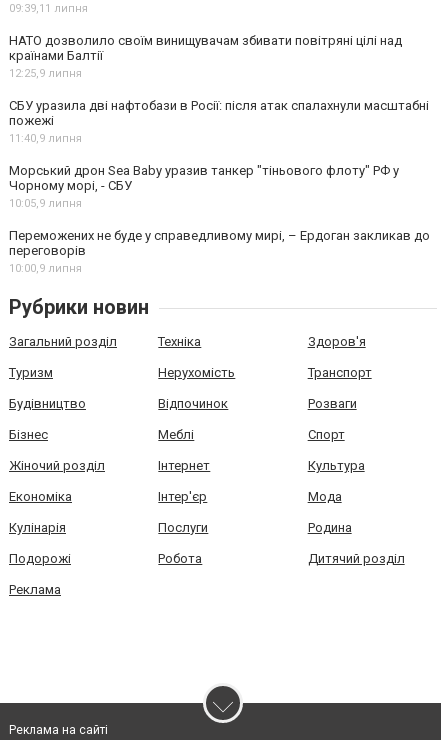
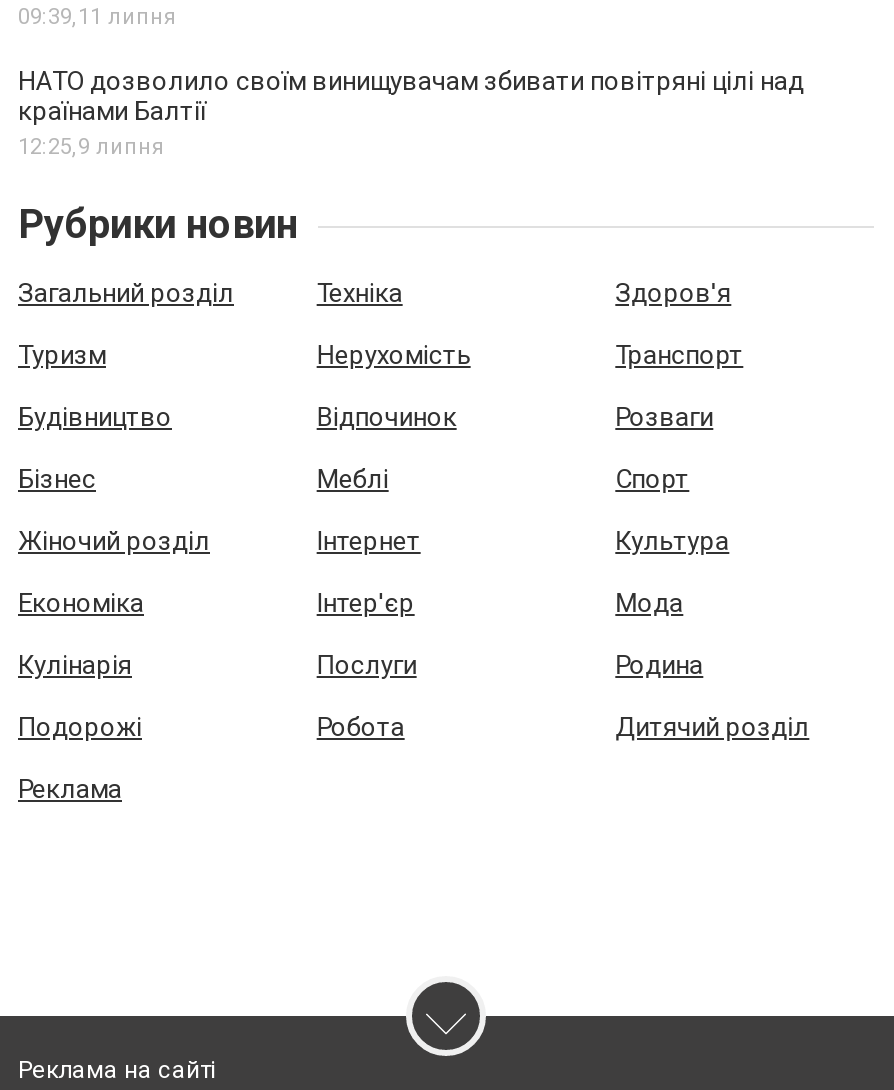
- СБУ уразила дві нафтобази в Росії: після атак спалахнули масштабні
- пожежі
- 11:40,9 липня
- Морський дрон Sea Baby уразив танкер "тіньового флоту" РФ у
- Чорному морі, - СБУ
- 10:05,9 липня
- Переможених не буде у справедливому мирі, – Ердоган закликав до
- переговорів
- 10:00,9 липня
